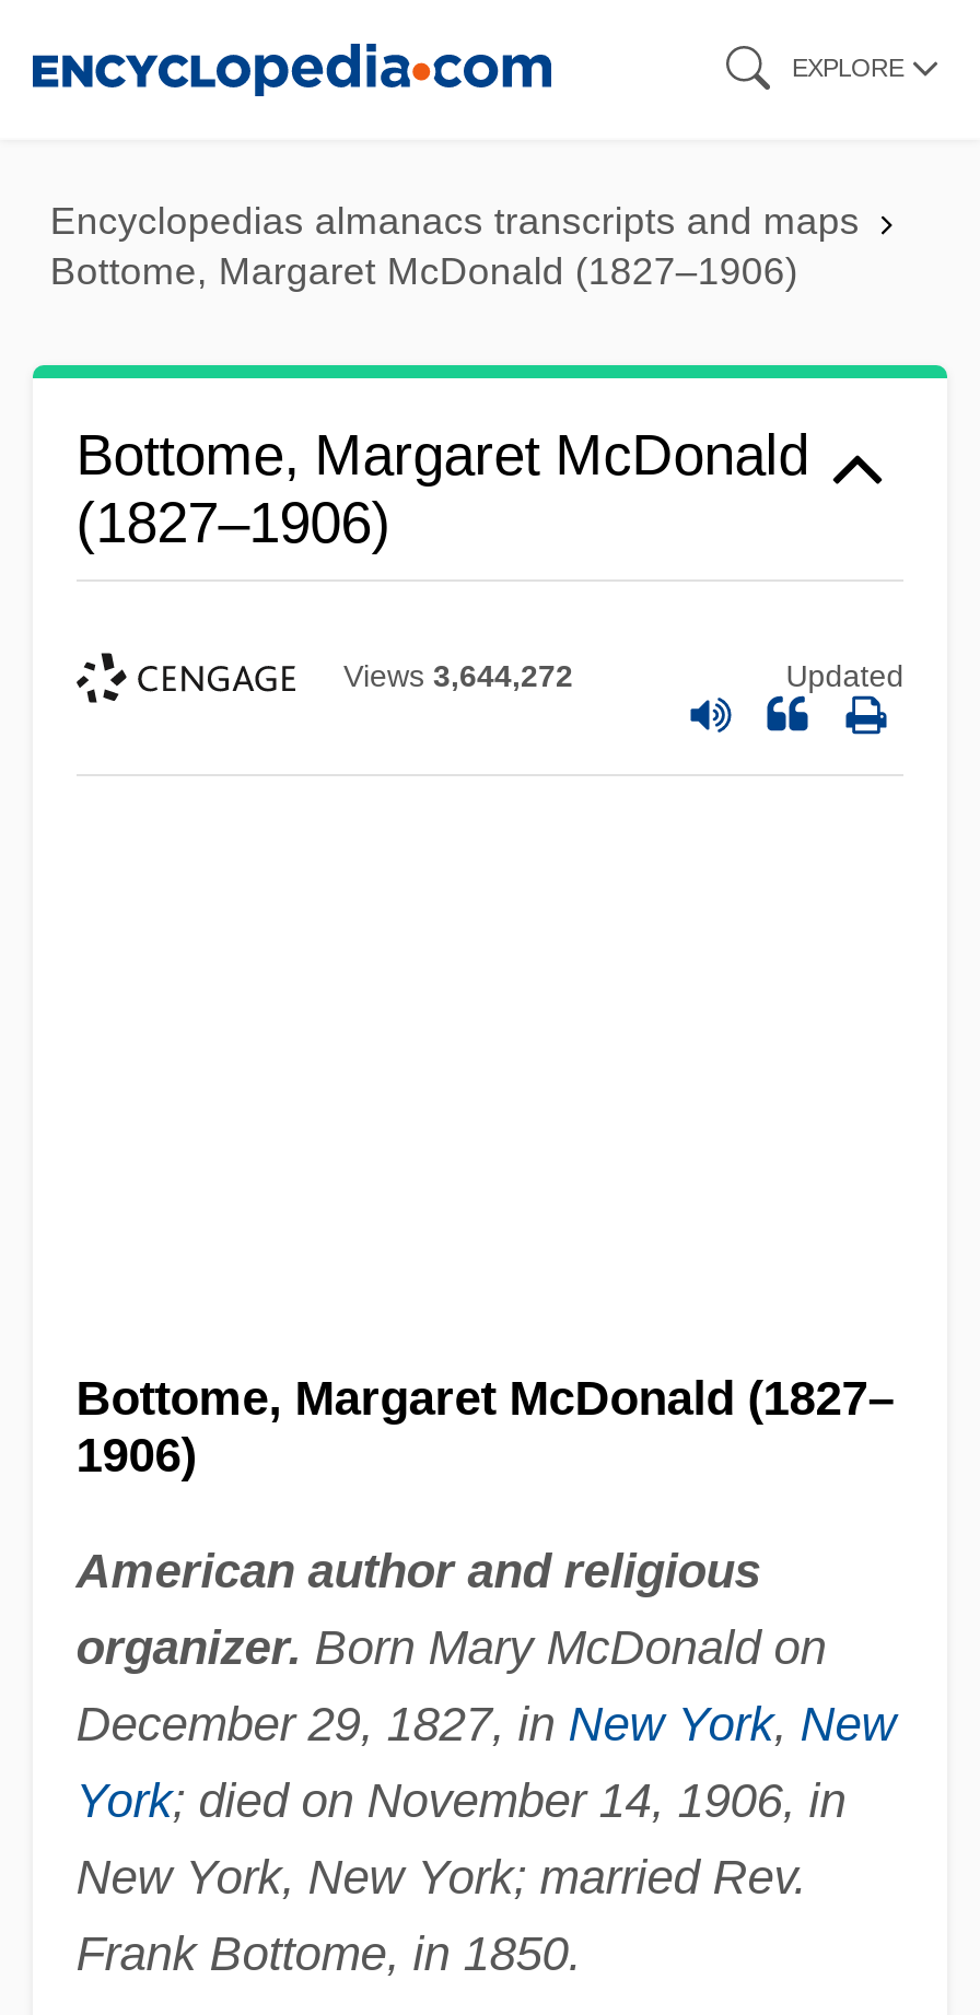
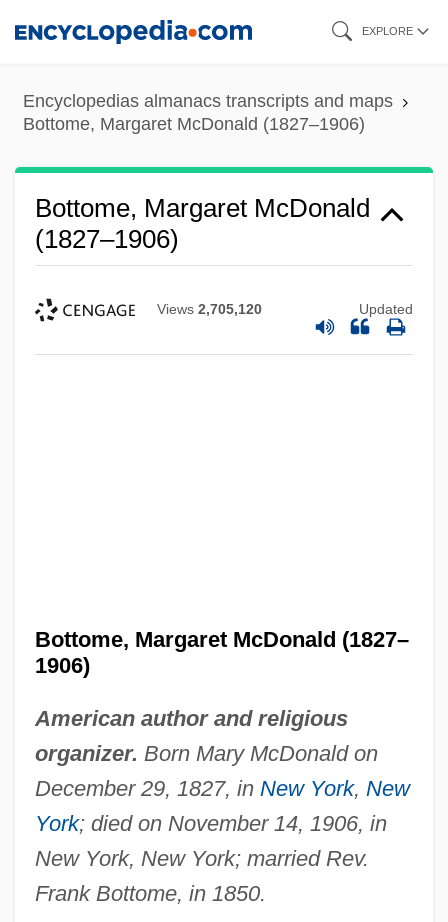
- Views 3,644,272
+ Views 2,705,120
